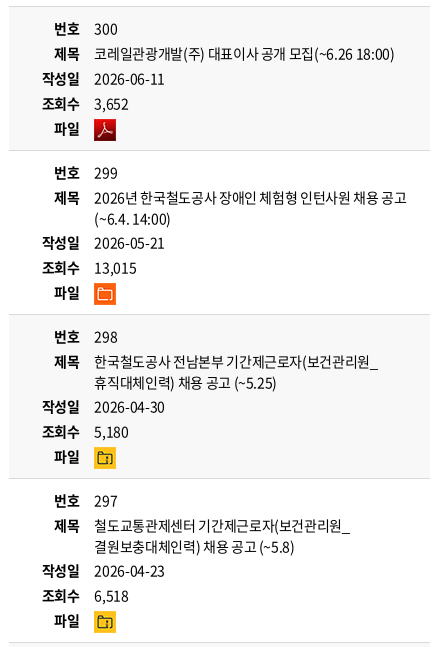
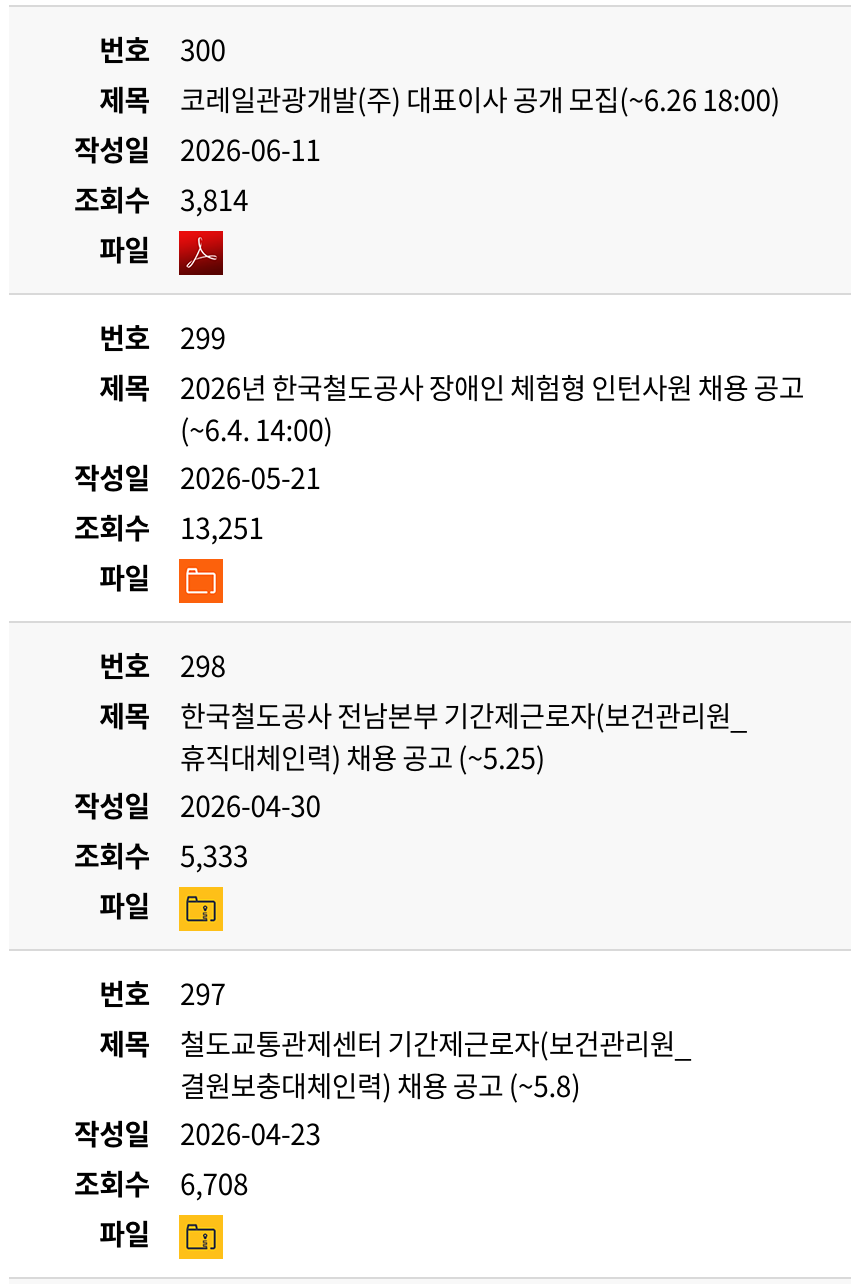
- 조회수 3,652
+ 조회수 3,814

- 조회수 13,015
+ 조회수 13,251

- 조회수 5,180
+ 조회수 5,333

- 조회수 6,518
+ 조회수 6,708
